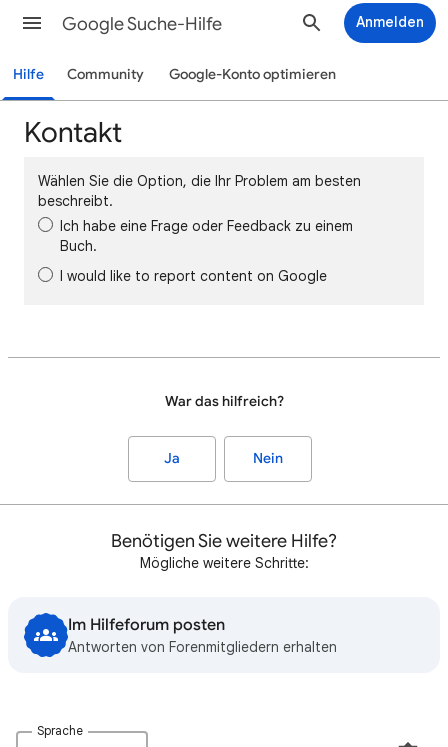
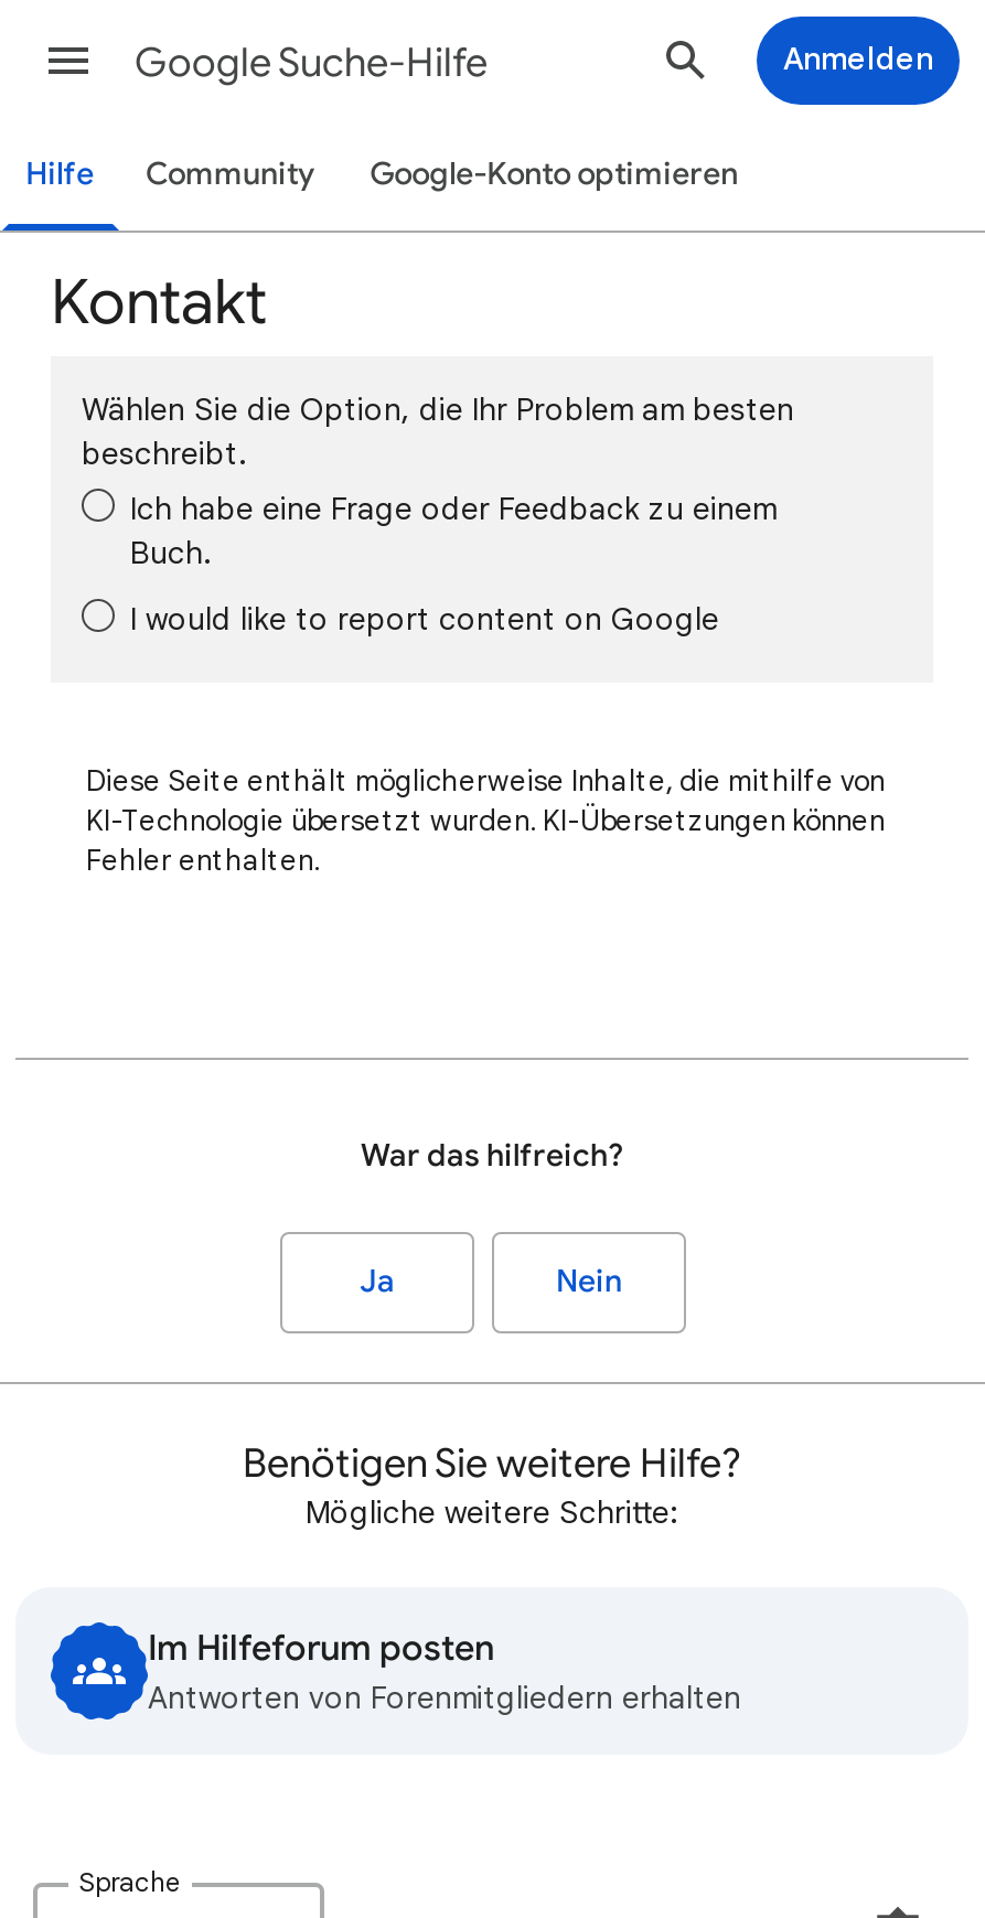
+ Diese Seite enthält möglicherweise Inhalte, die mithilfe von
+ KI-Technologie übersetzt wurden. KI-Übersetzungen können
+ Fehler enthalten.
